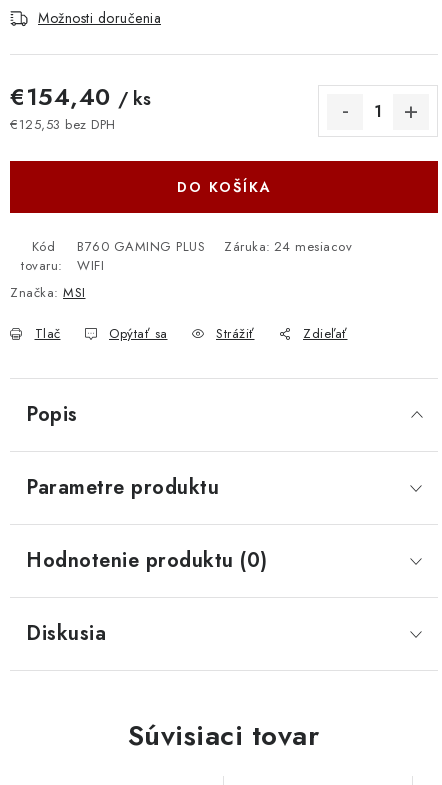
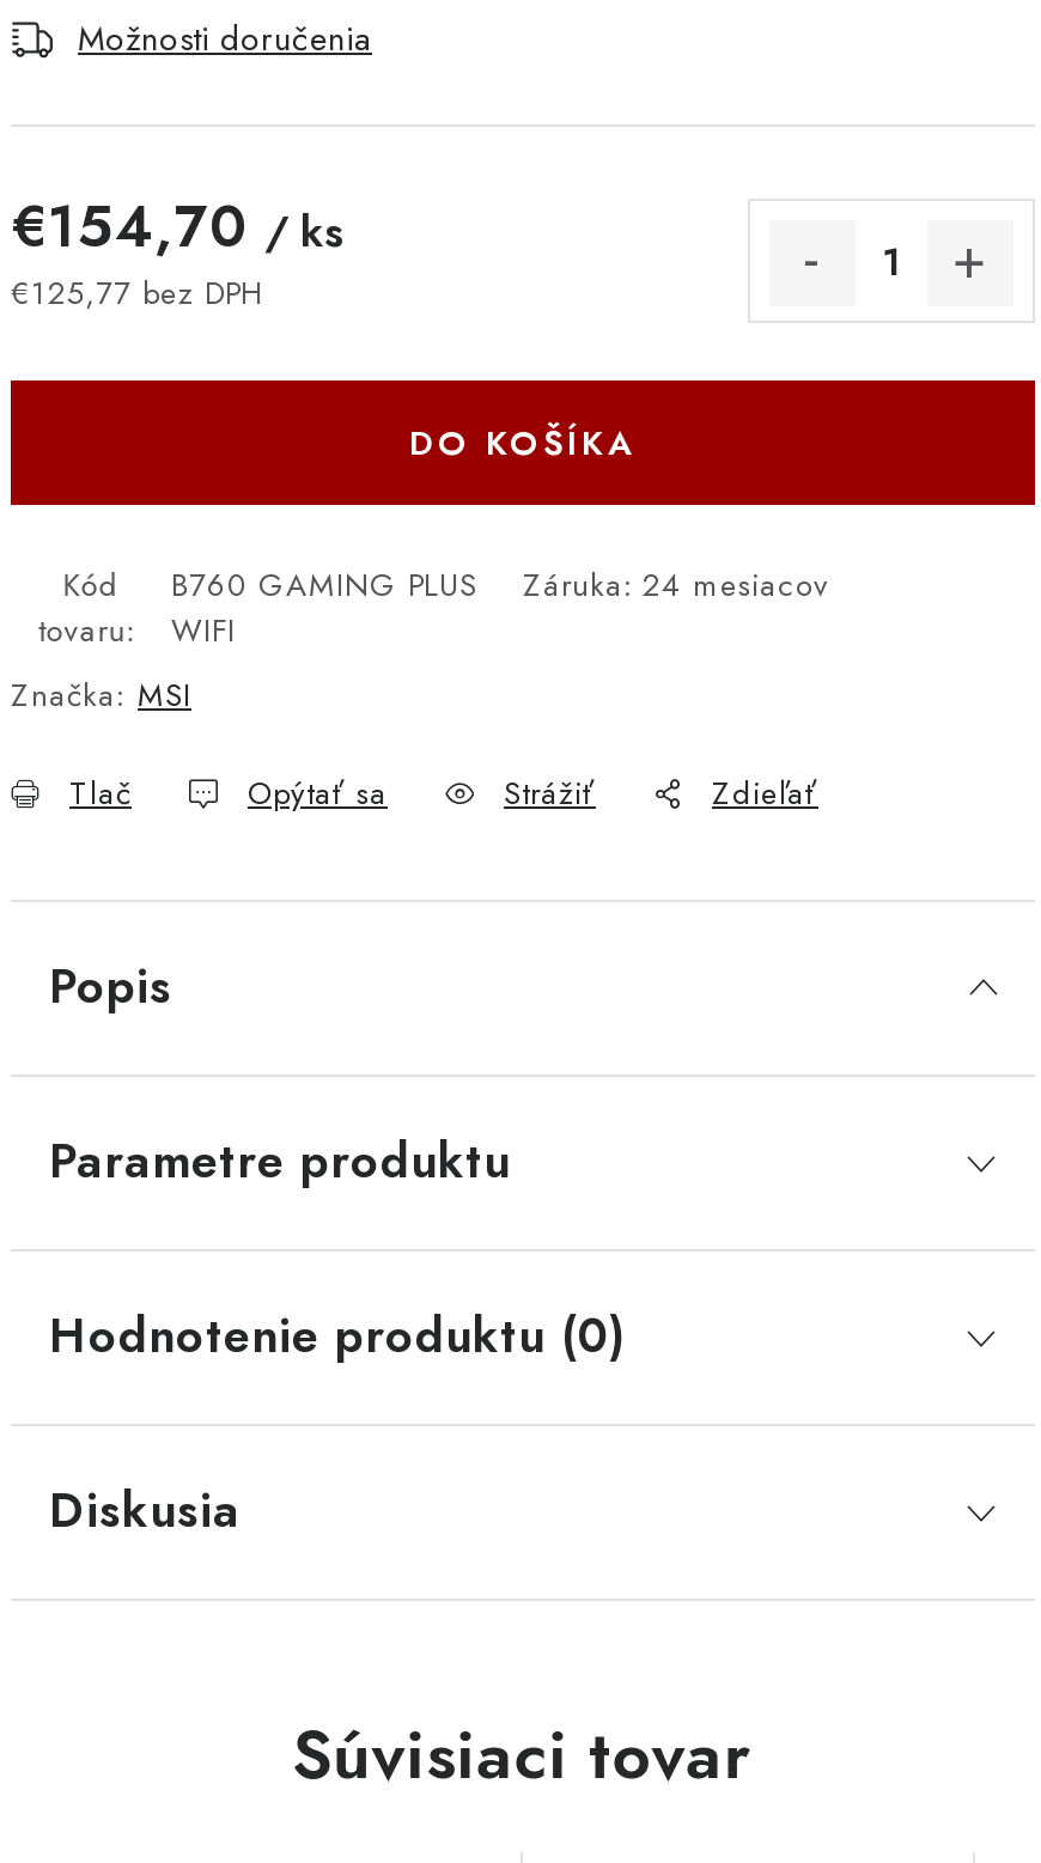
- €154,40 / ks
+ €154,70 / ks

- €125,53 bez DPH
+ €125,77 bez DPH
